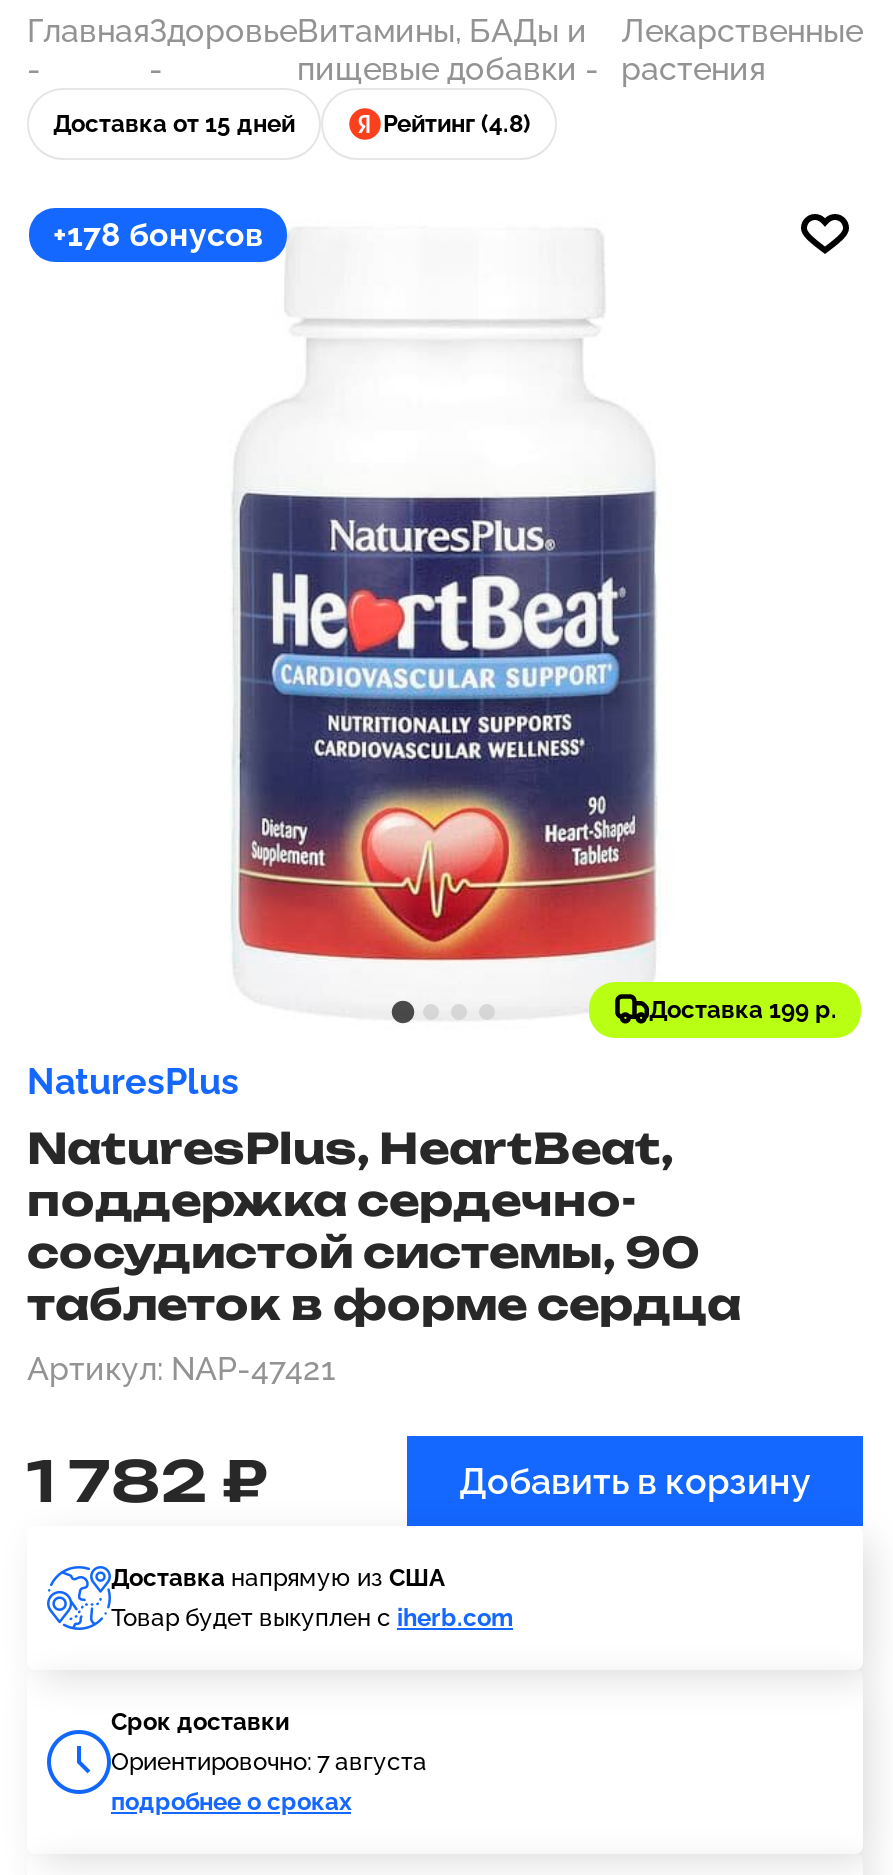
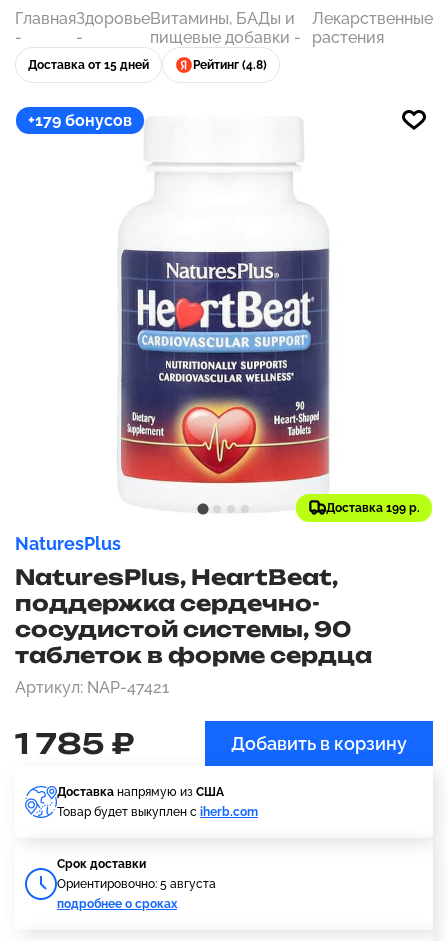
- +178 бонусов
+ +179 бонусов

- 1 782 ₽
+ 1 785 ₽

- Ориентировочно: 7 августа
+ Ориентировочно: 5 августа
